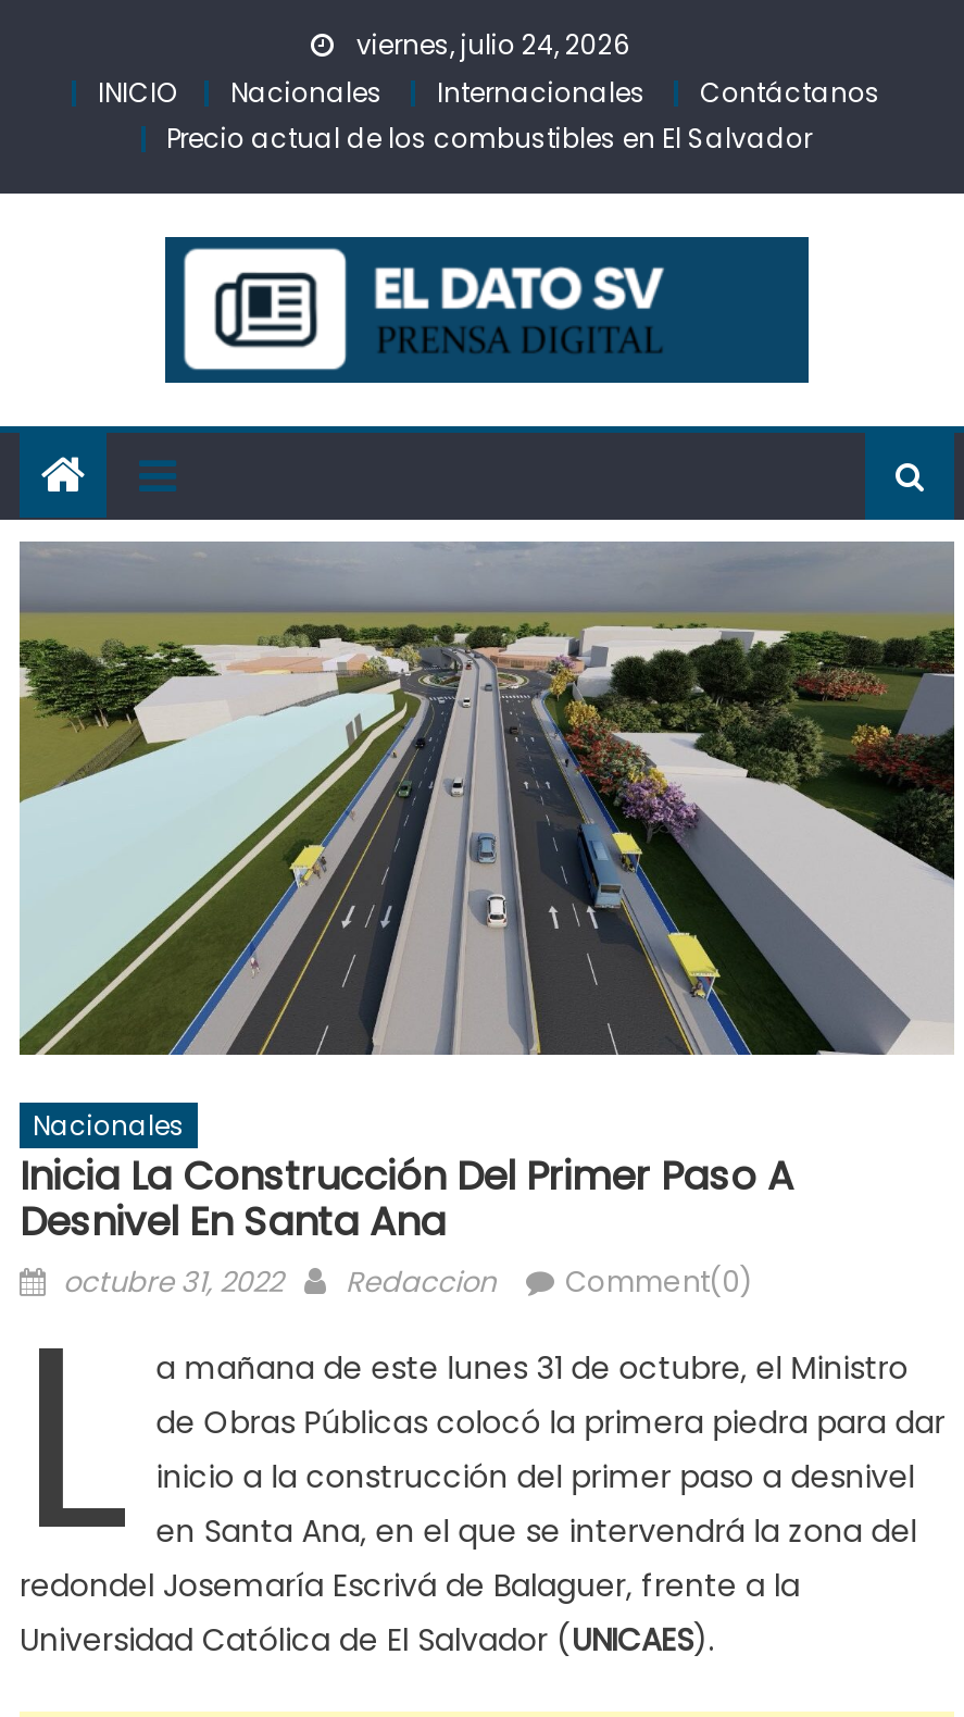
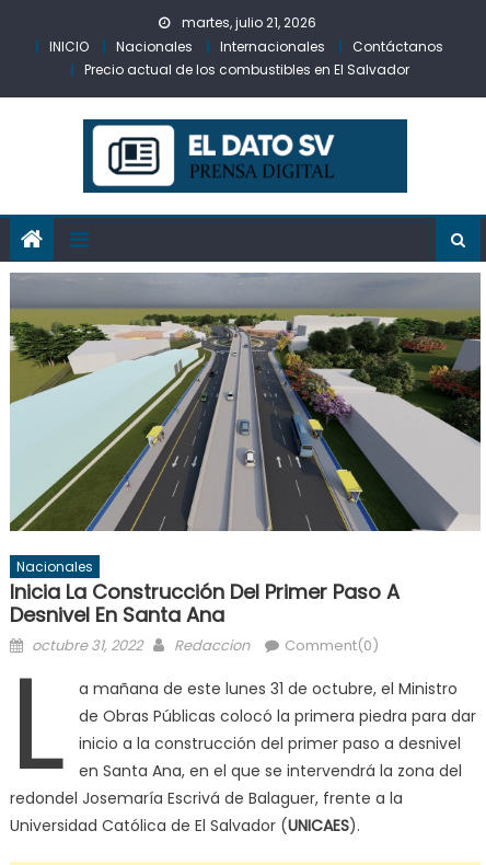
- viernes, julio 24, 2026
+ martes, julio 21, 2026
